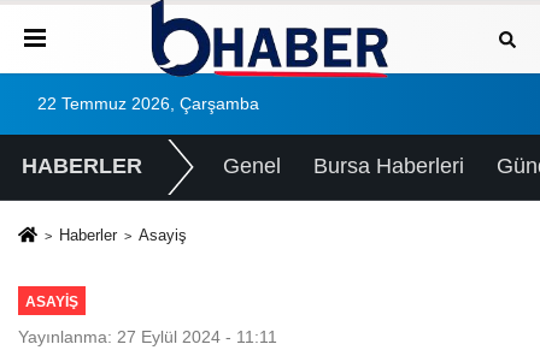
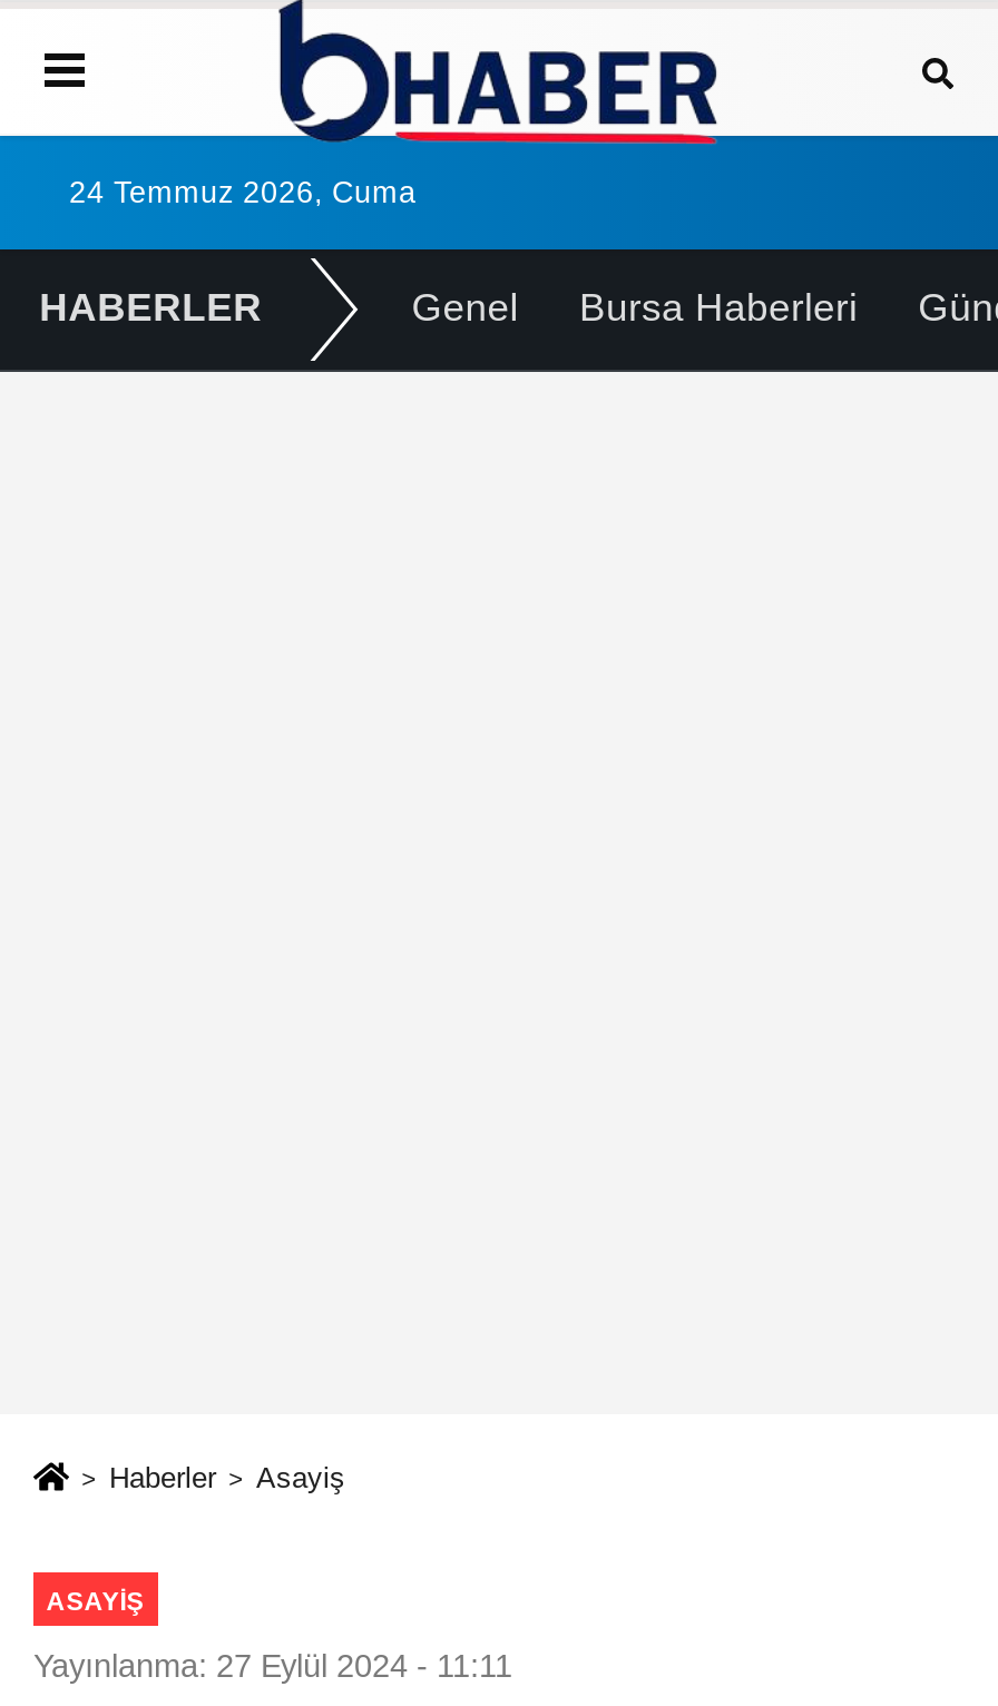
- 22 Temmuz 2026, Çarşamba
+ 24 Temmuz 2026, Cuma
